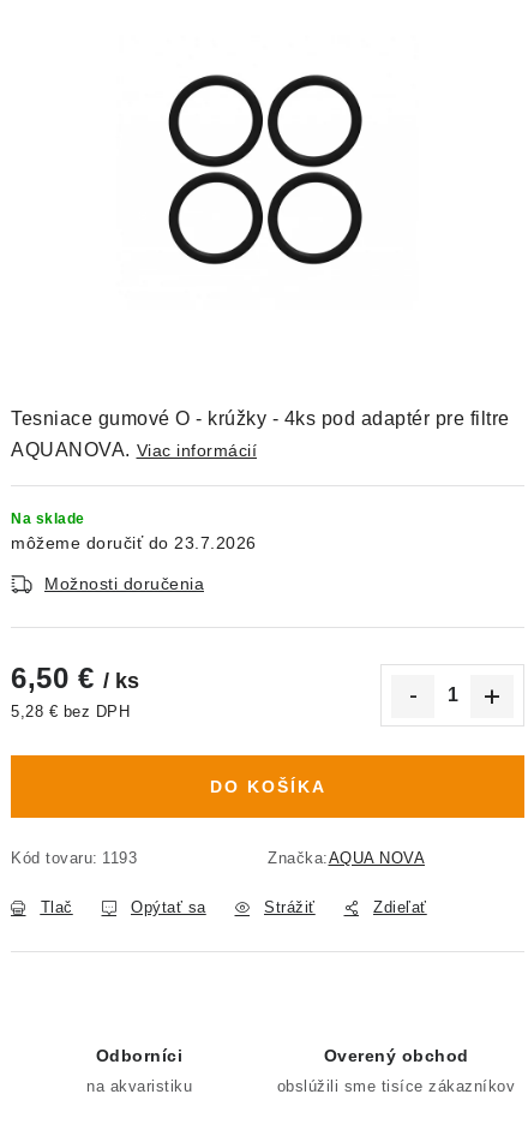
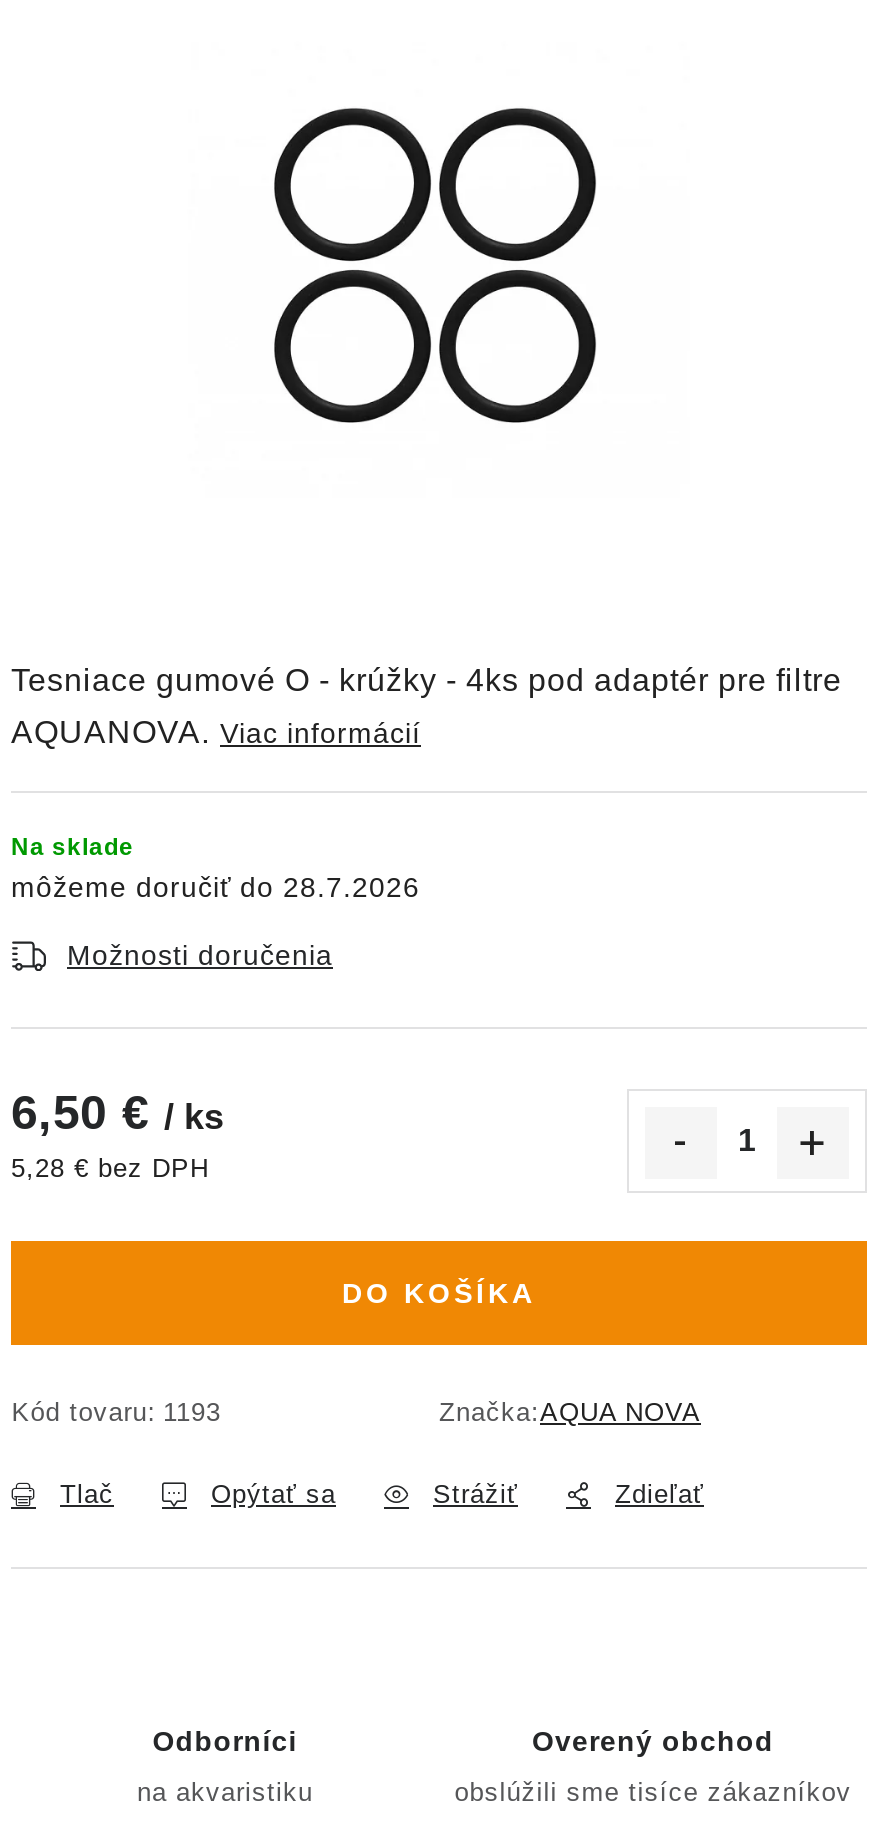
- 23.7.2026
+ 28.7.2026
